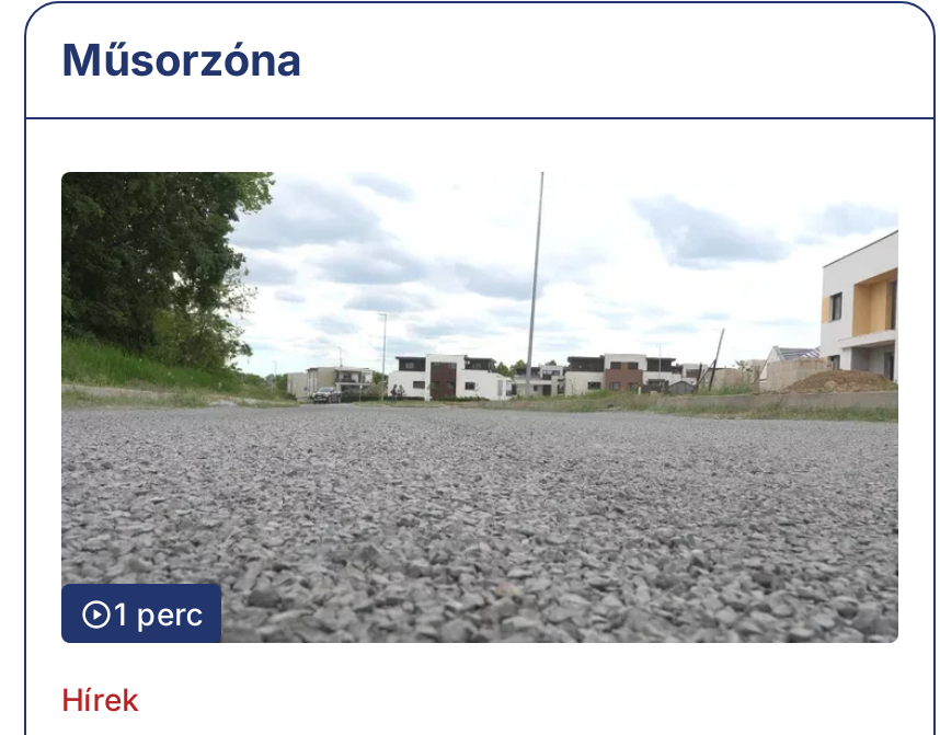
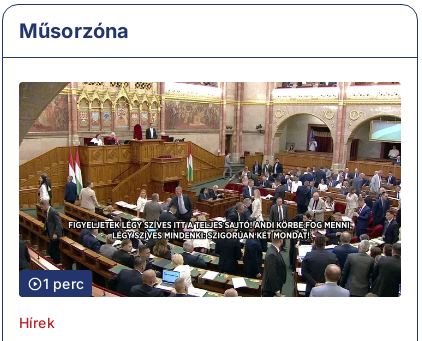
- [image]
+ [image]
